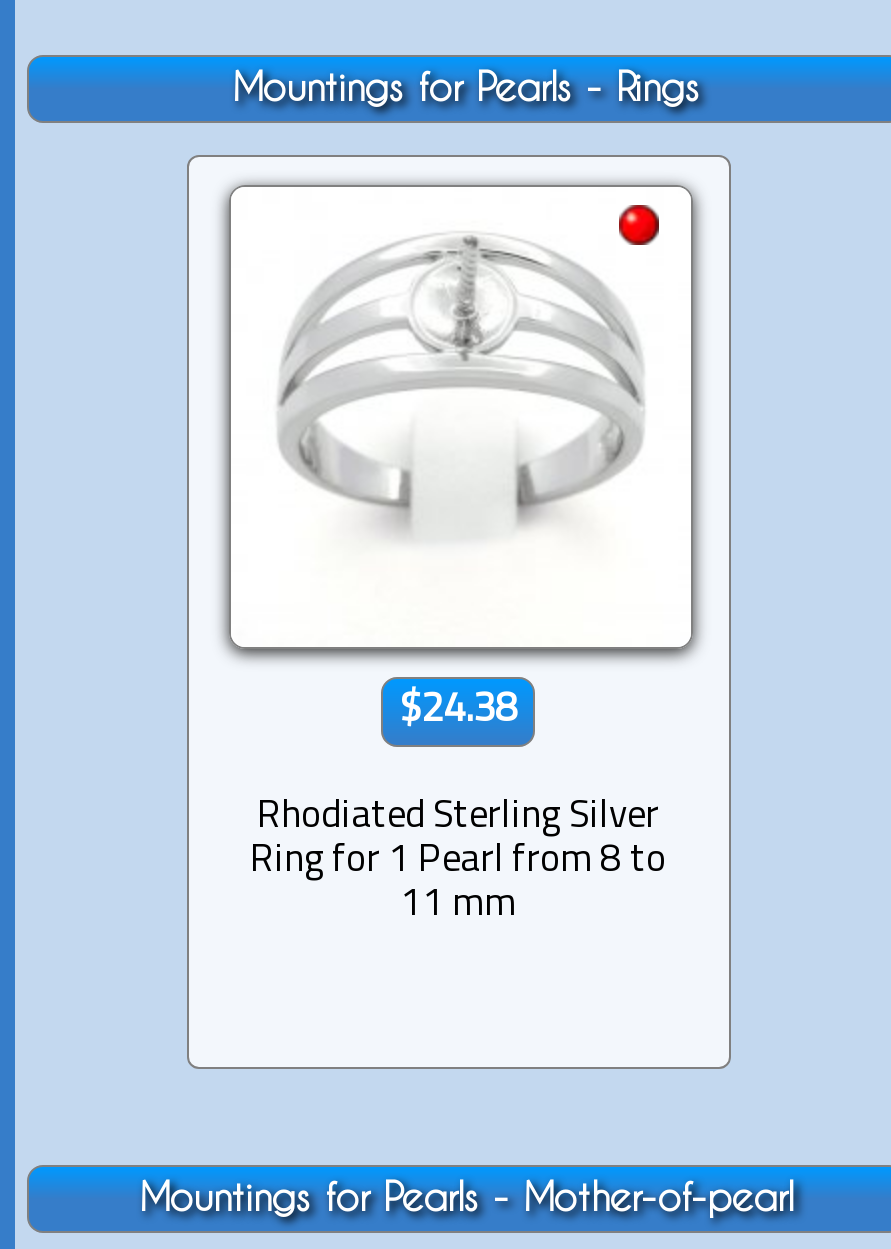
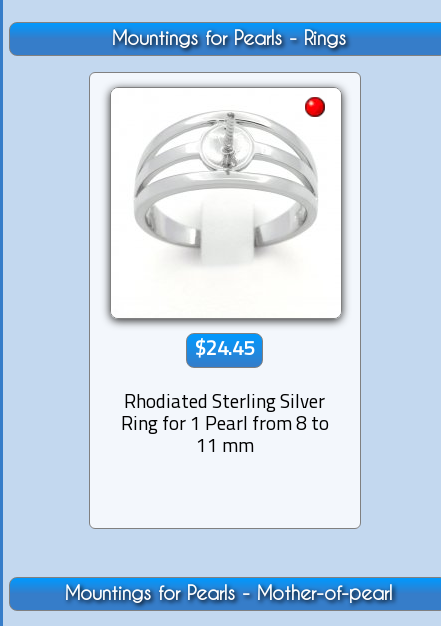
- $24.38
+ $24.45
